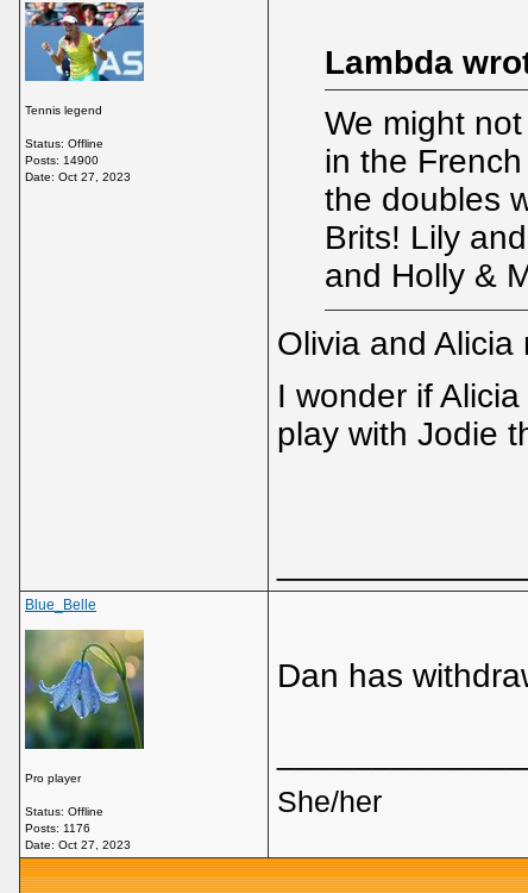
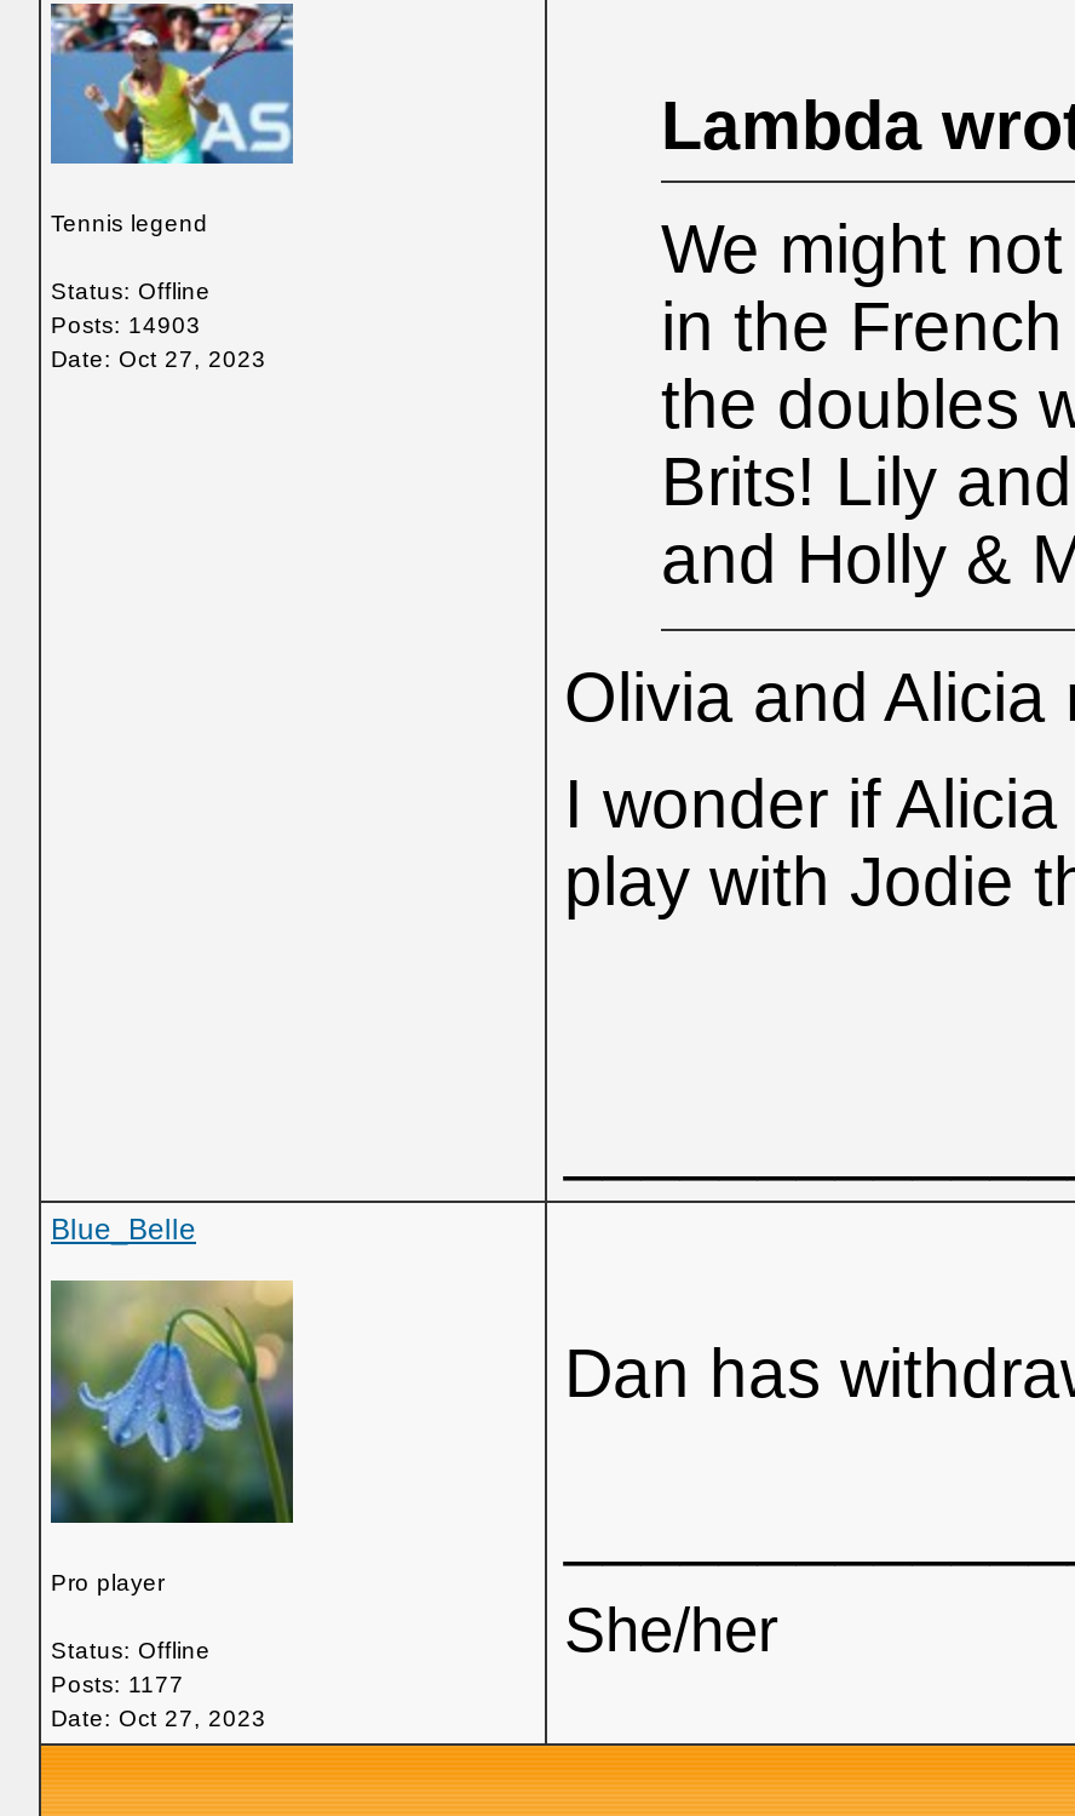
- Posts: 14900
+ Posts: 14903

- Posts: 1176
+ Posts: 1177
